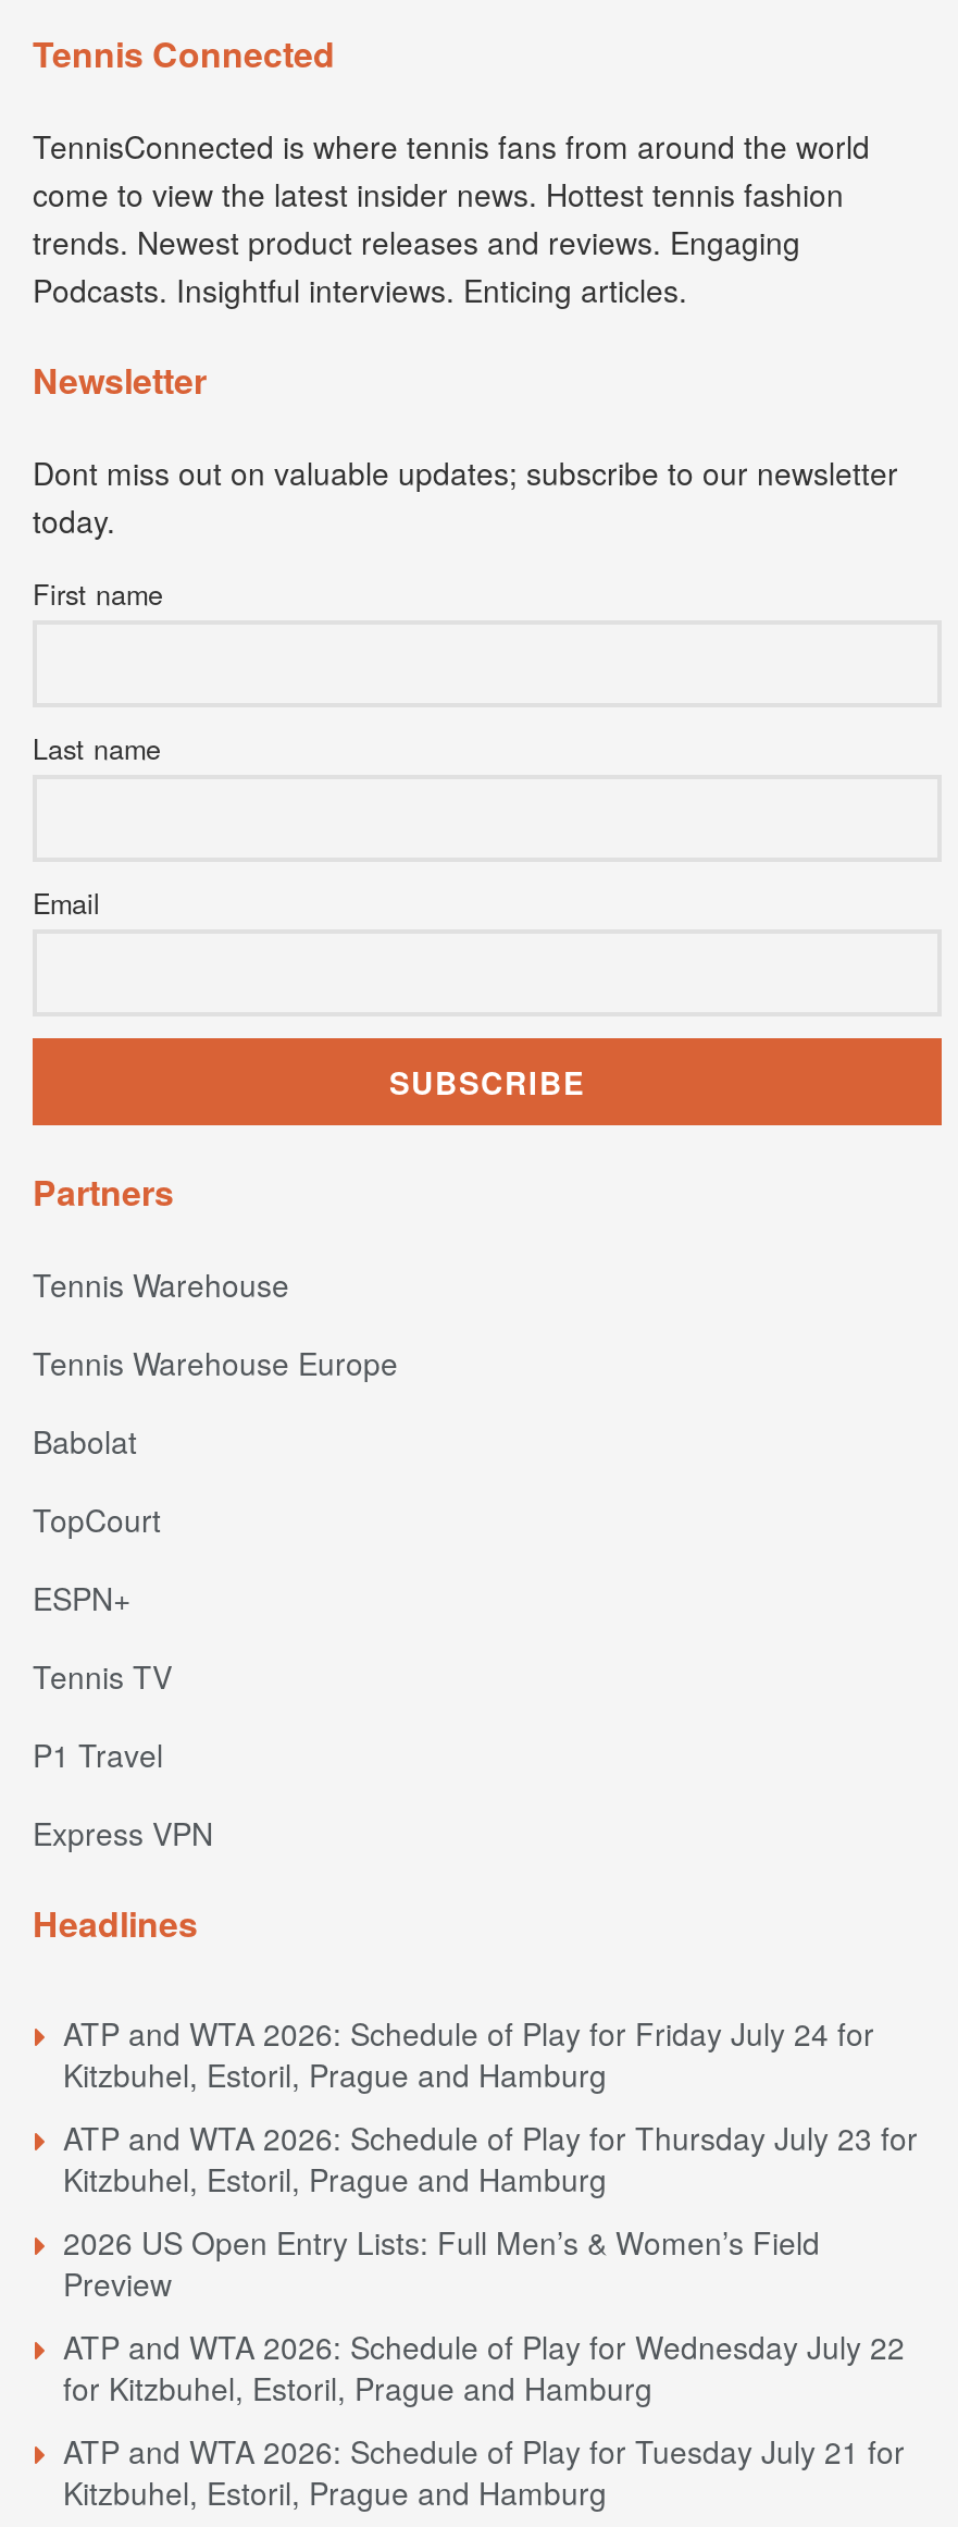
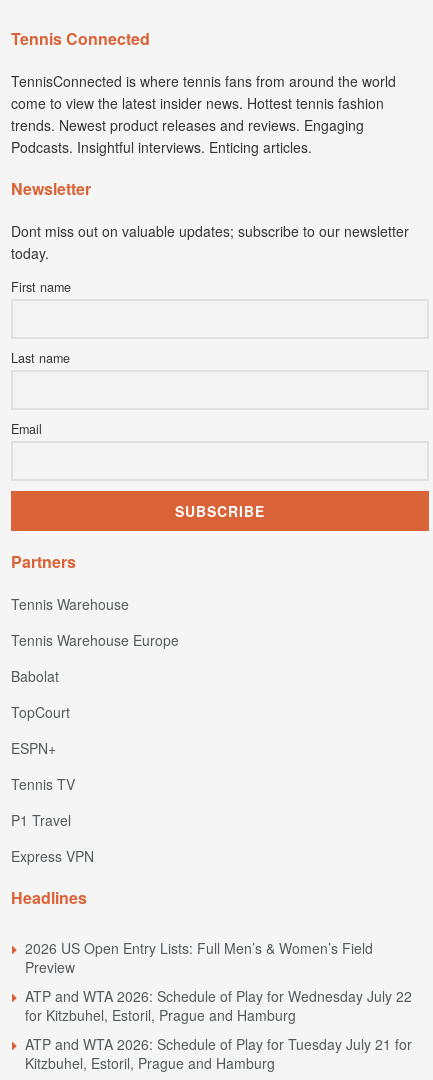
- ATP and WTA 2026: Schedule of Play for Friday July 24 for
- Kitzbuhel, Estoril, Prague and Hamburg
- ATP and WTA 2026: Schedule of Play for Thursday July 23 for
- Kitzbuhel, Estoril, Prague and Hamburg
